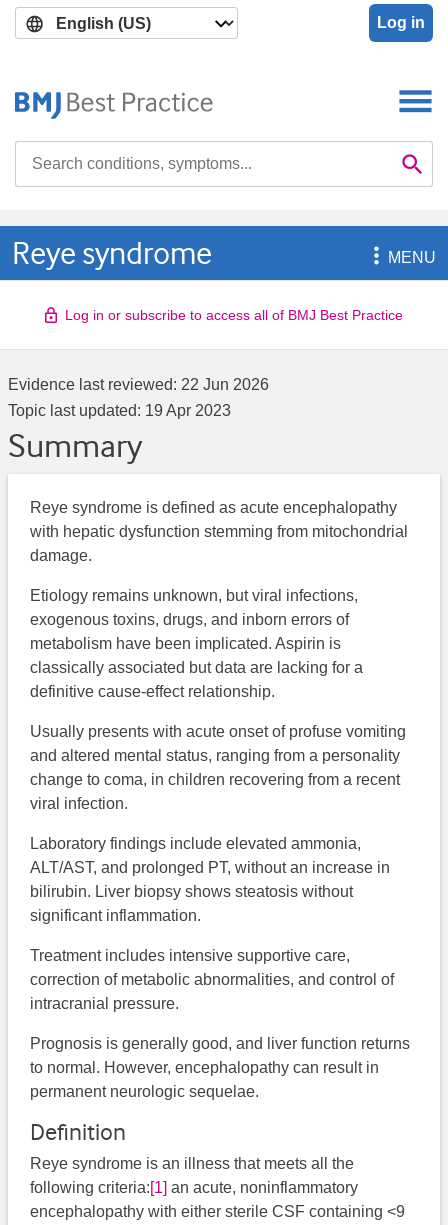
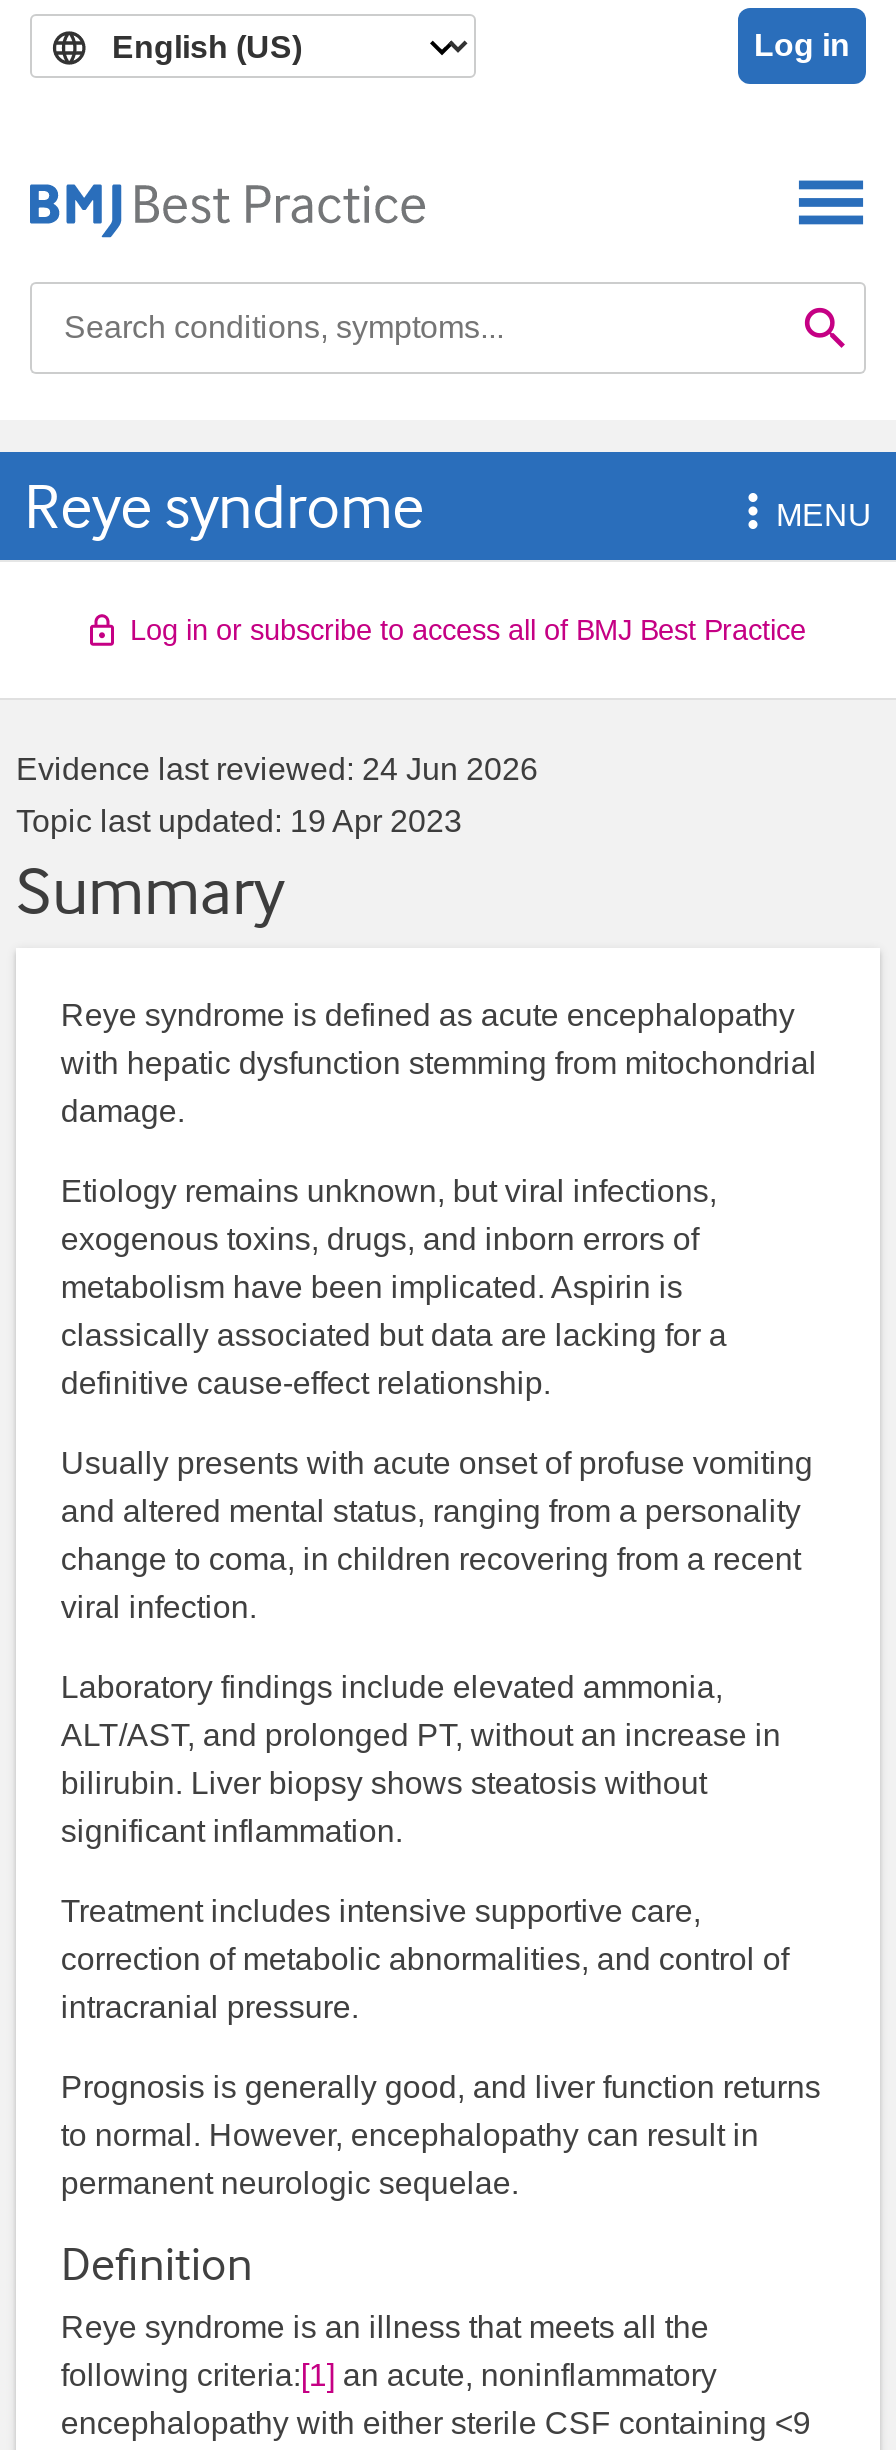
- Evidence last reviewed: 22 Jun 2026
+ Evidence last reviewed: 24 Jun 2026
